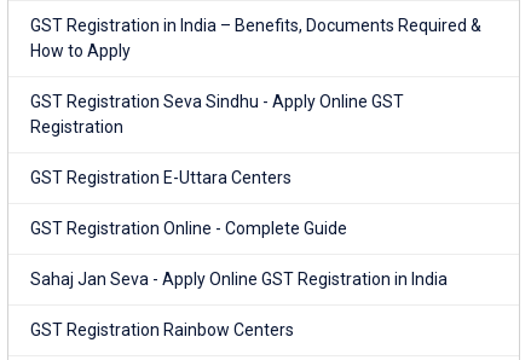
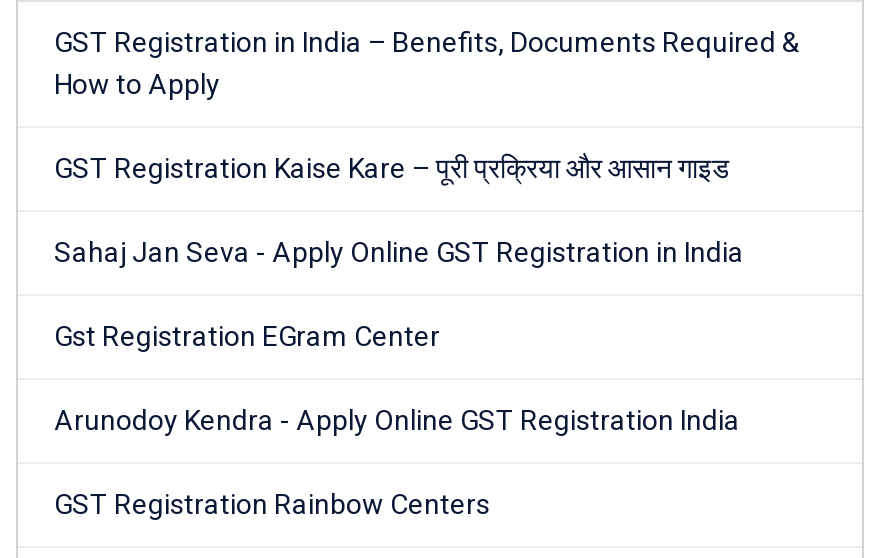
- GST Registration Seva Sindhu - Apply Online GST
- Registration
- GST Registration E-Uttara Centers
- GST Registration Online - Complete Guide
+ GST Registration Kaise Kare – पूरी प्रक्रिया और आसान गाइड

moved up: Sahaj Jan Seva - Apply Online GST Registration in India

+ Gst Registration EGram Center
+ Arunodoy Kendra - Apply Online GST Registration India
